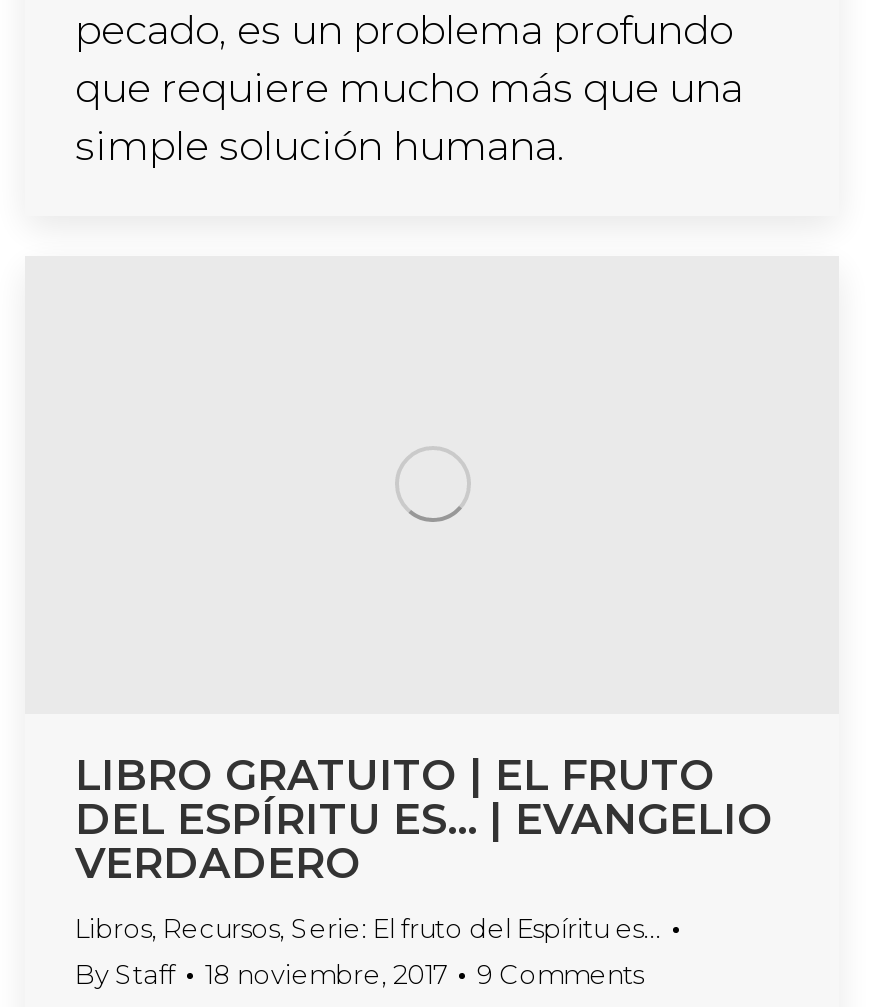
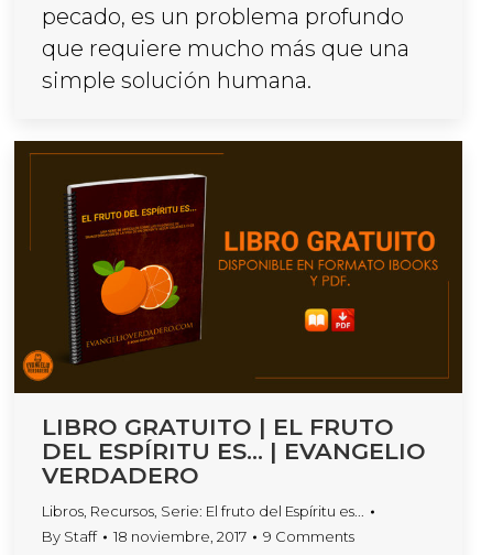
+ [image]
